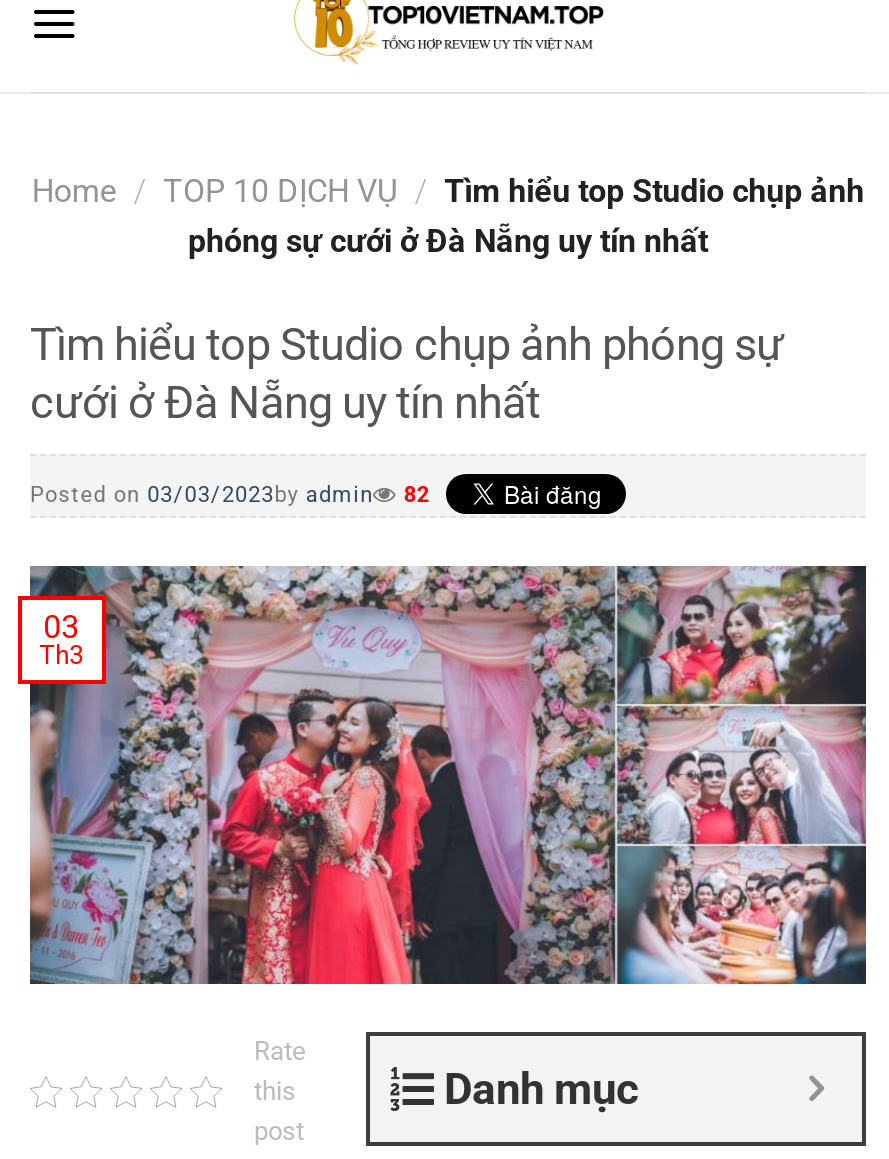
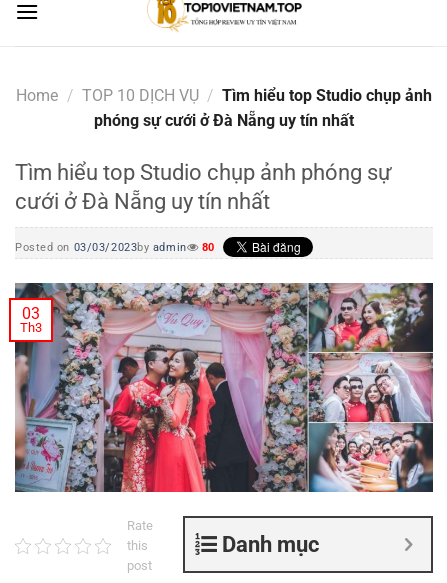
- Posted on 03/03/2023by admin 82
+ Posted on 03/03/2023by admin 80
